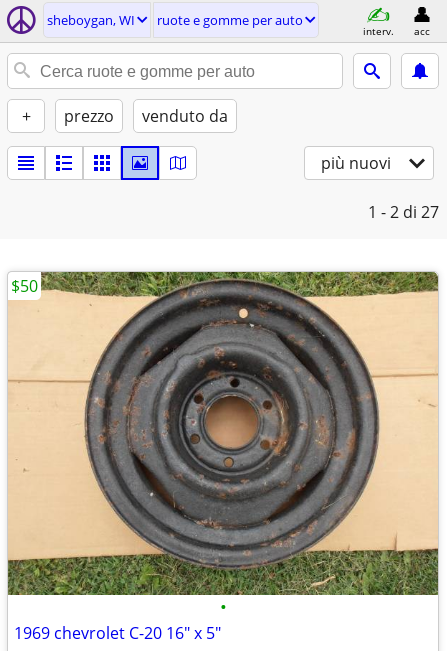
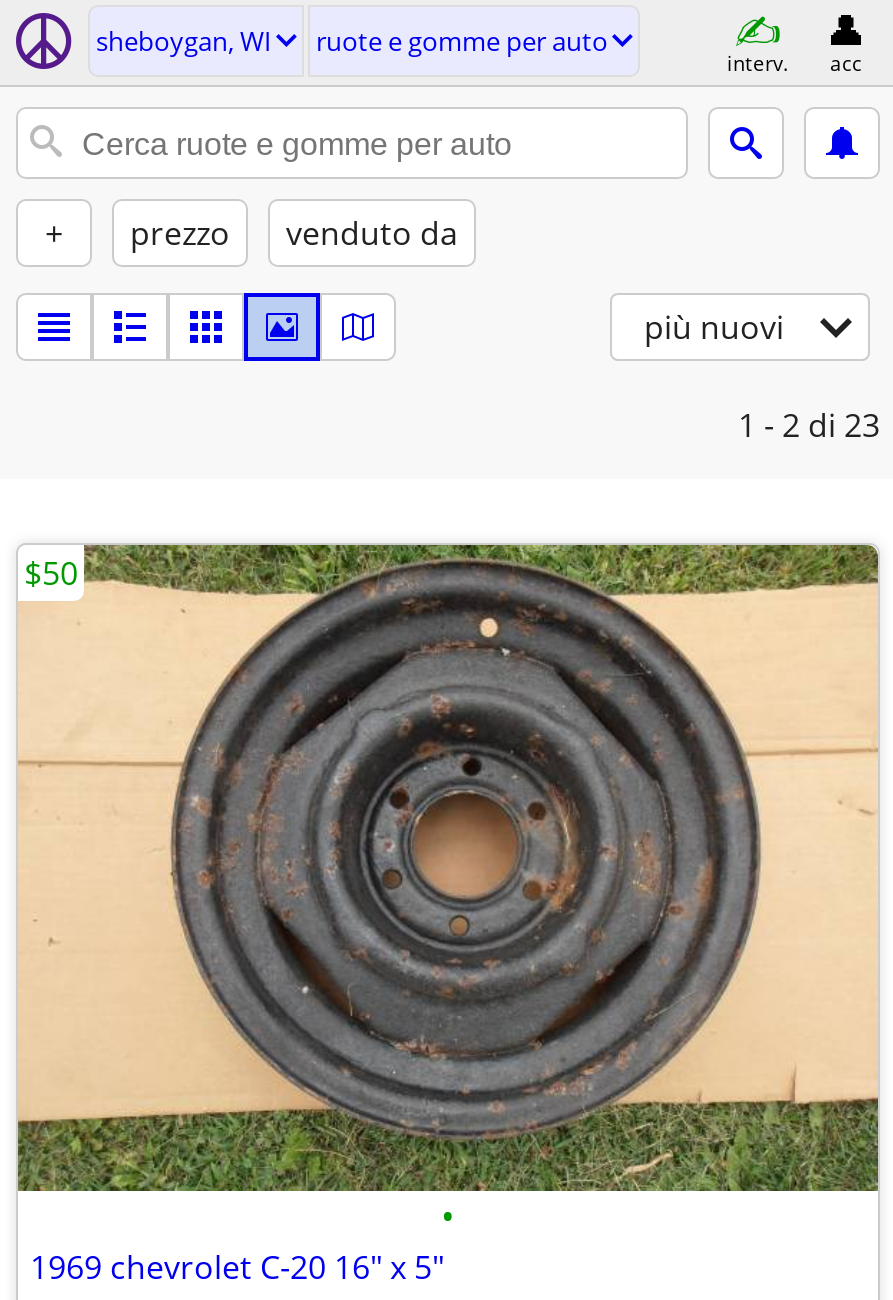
- 1 - 2 di 27
+ 1 - 2 di 23
